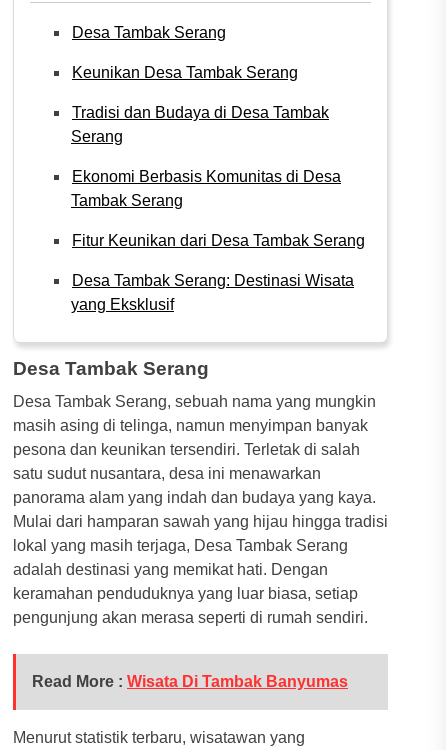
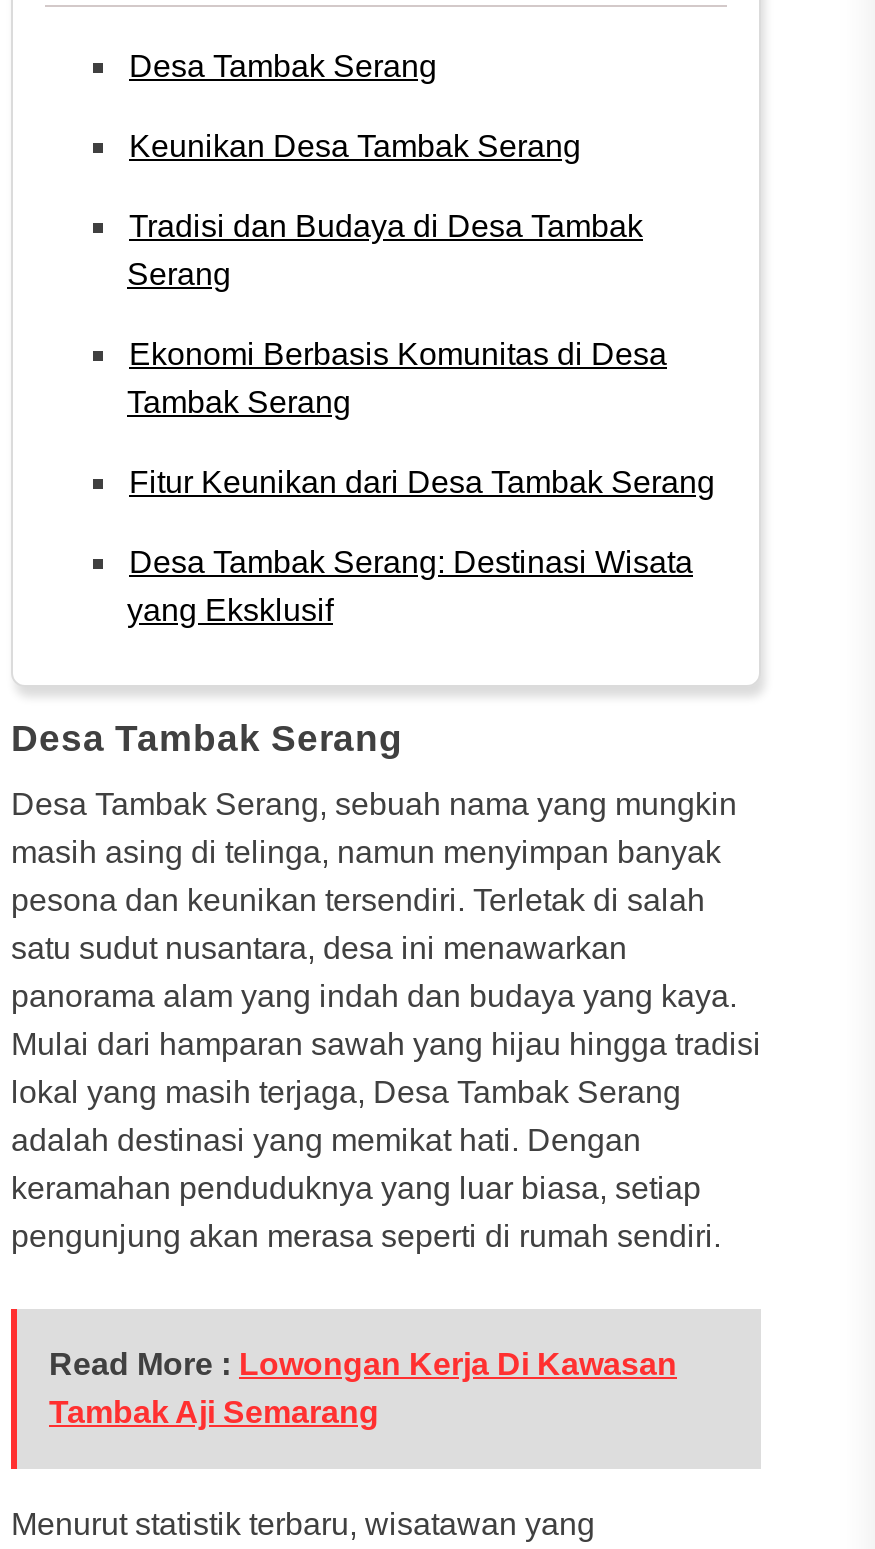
- Read More : Wisata Di Tambak Banyumas
+ Read More : Lowongan Kerja Di Kawasan
+ Tambak Aji Semarang
